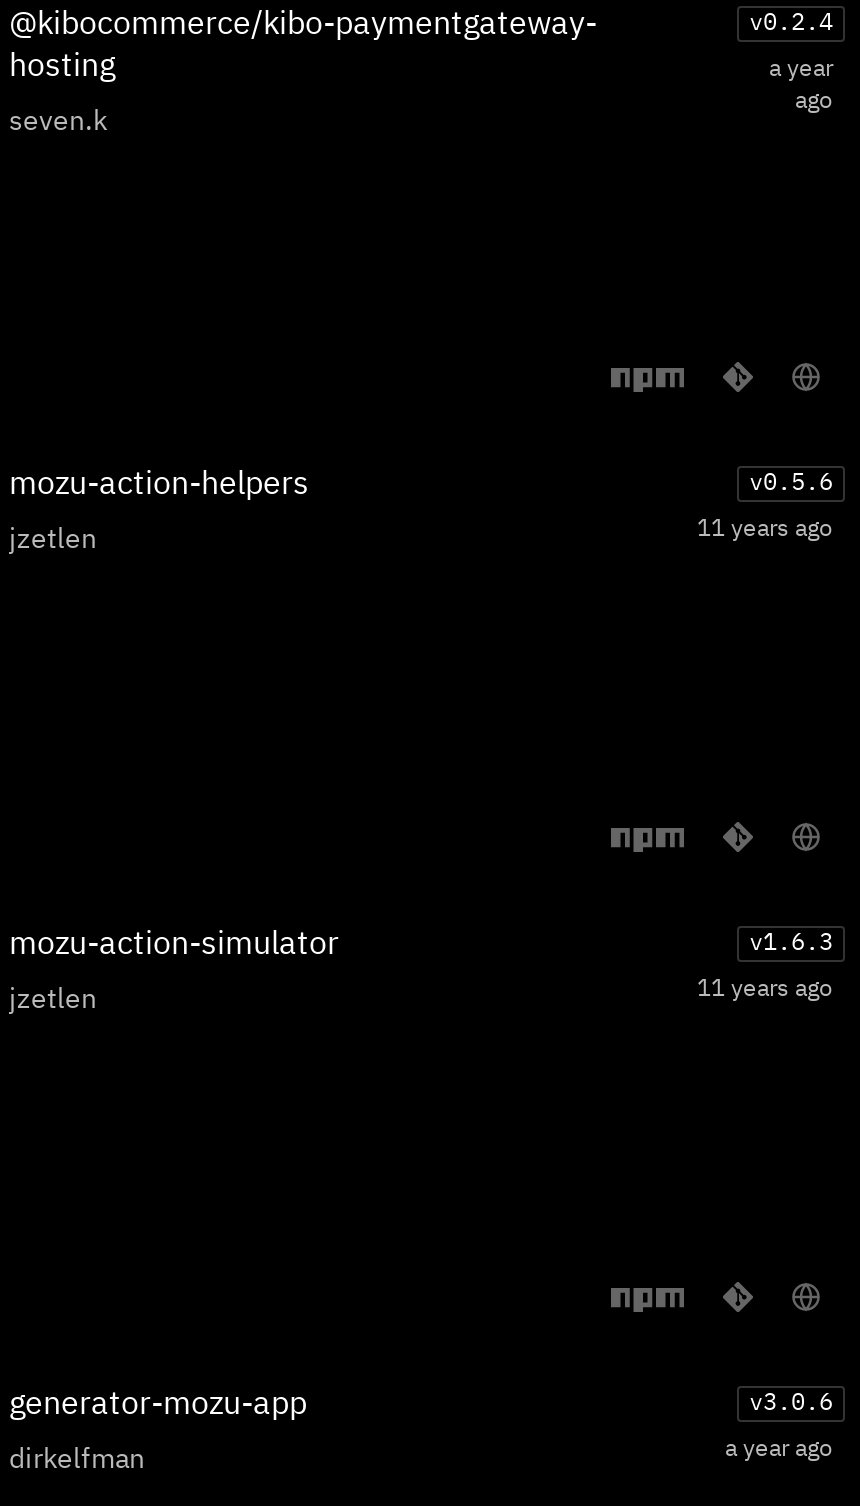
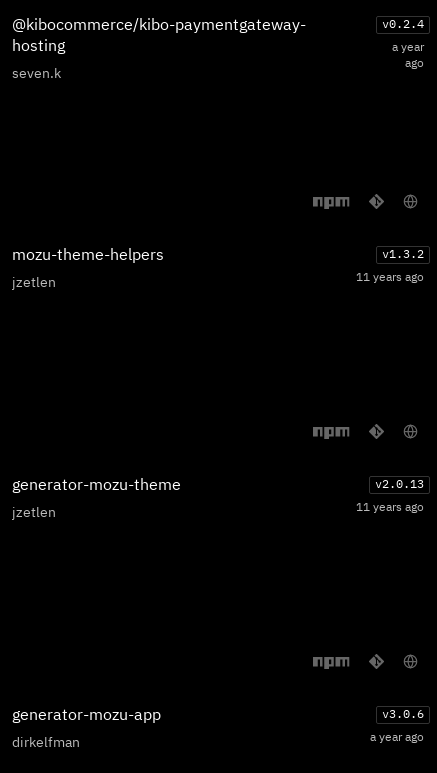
- mozu-action-helpers
+ mozu-theme-helpers

- v0.5.6
+ v1.3.2

- mozu-action-simulator
+ generator-mozu-theme

- v1.6.3
+ v2.0.13
